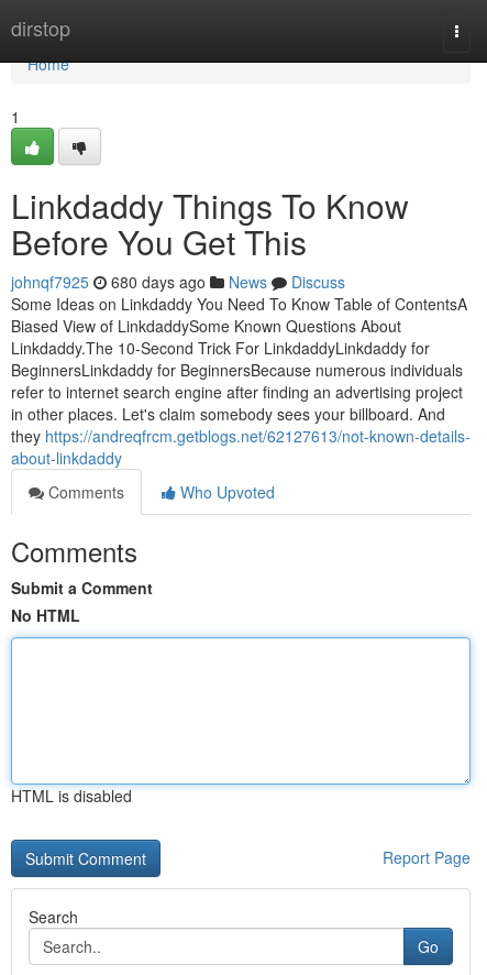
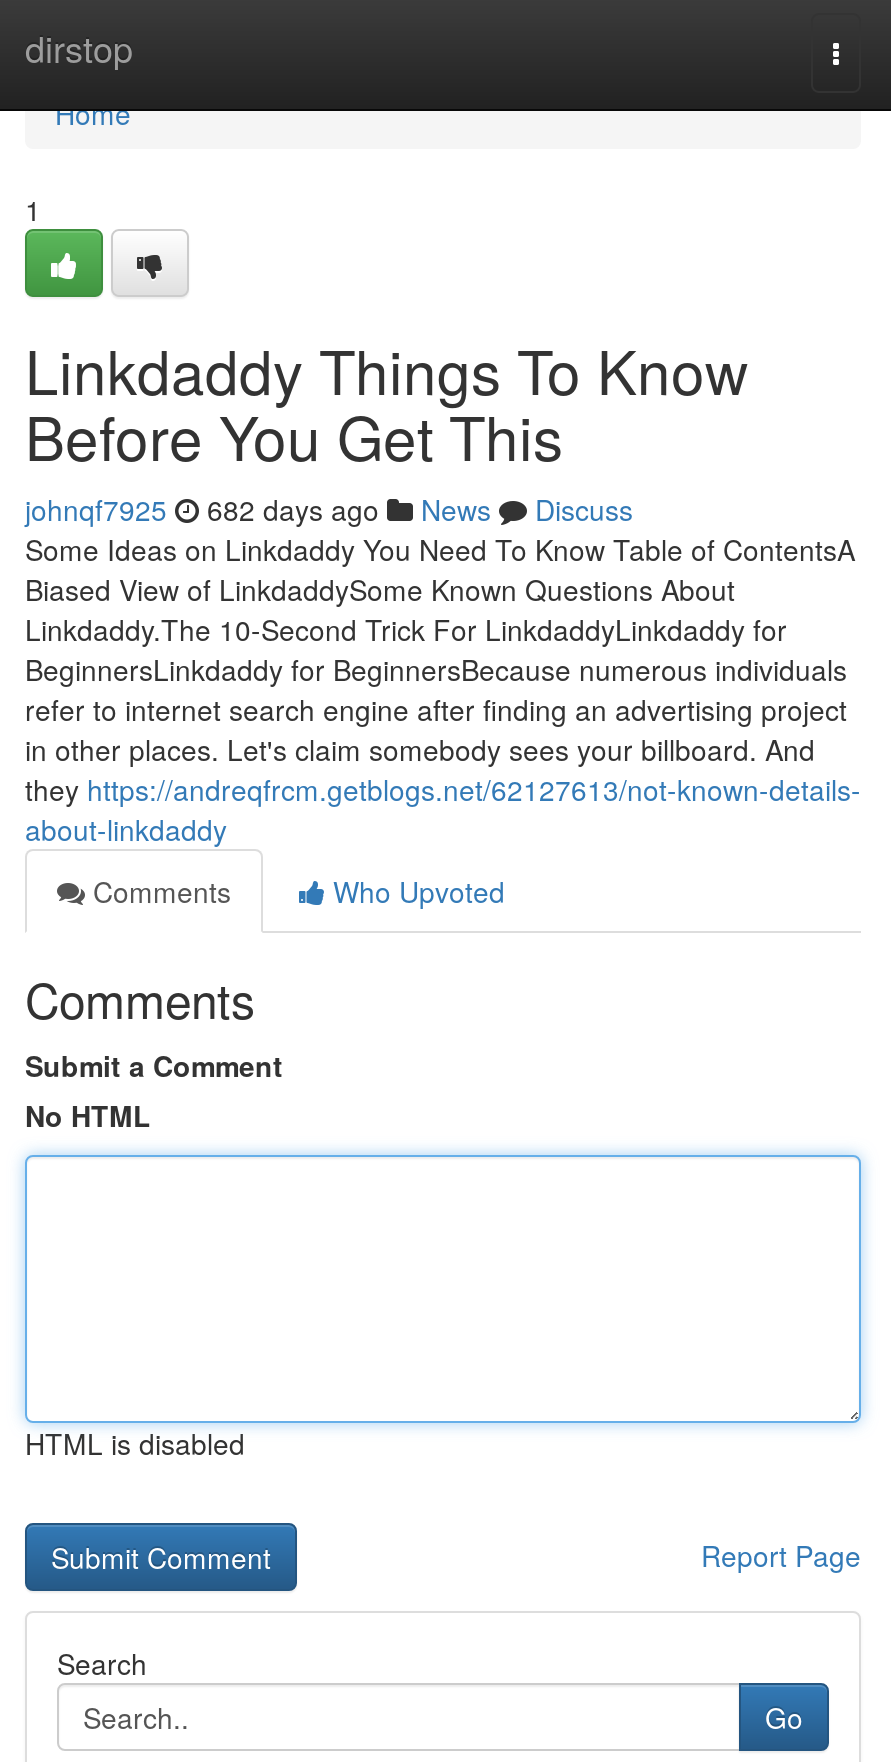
- johnqf7925 680 days ago News Discuss
+ johnqf7925 682 days ago News Discuss
